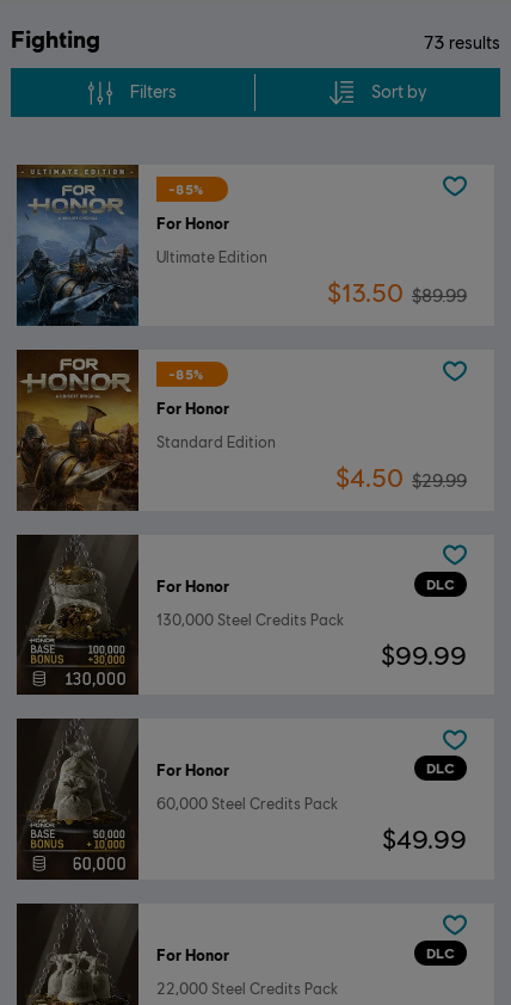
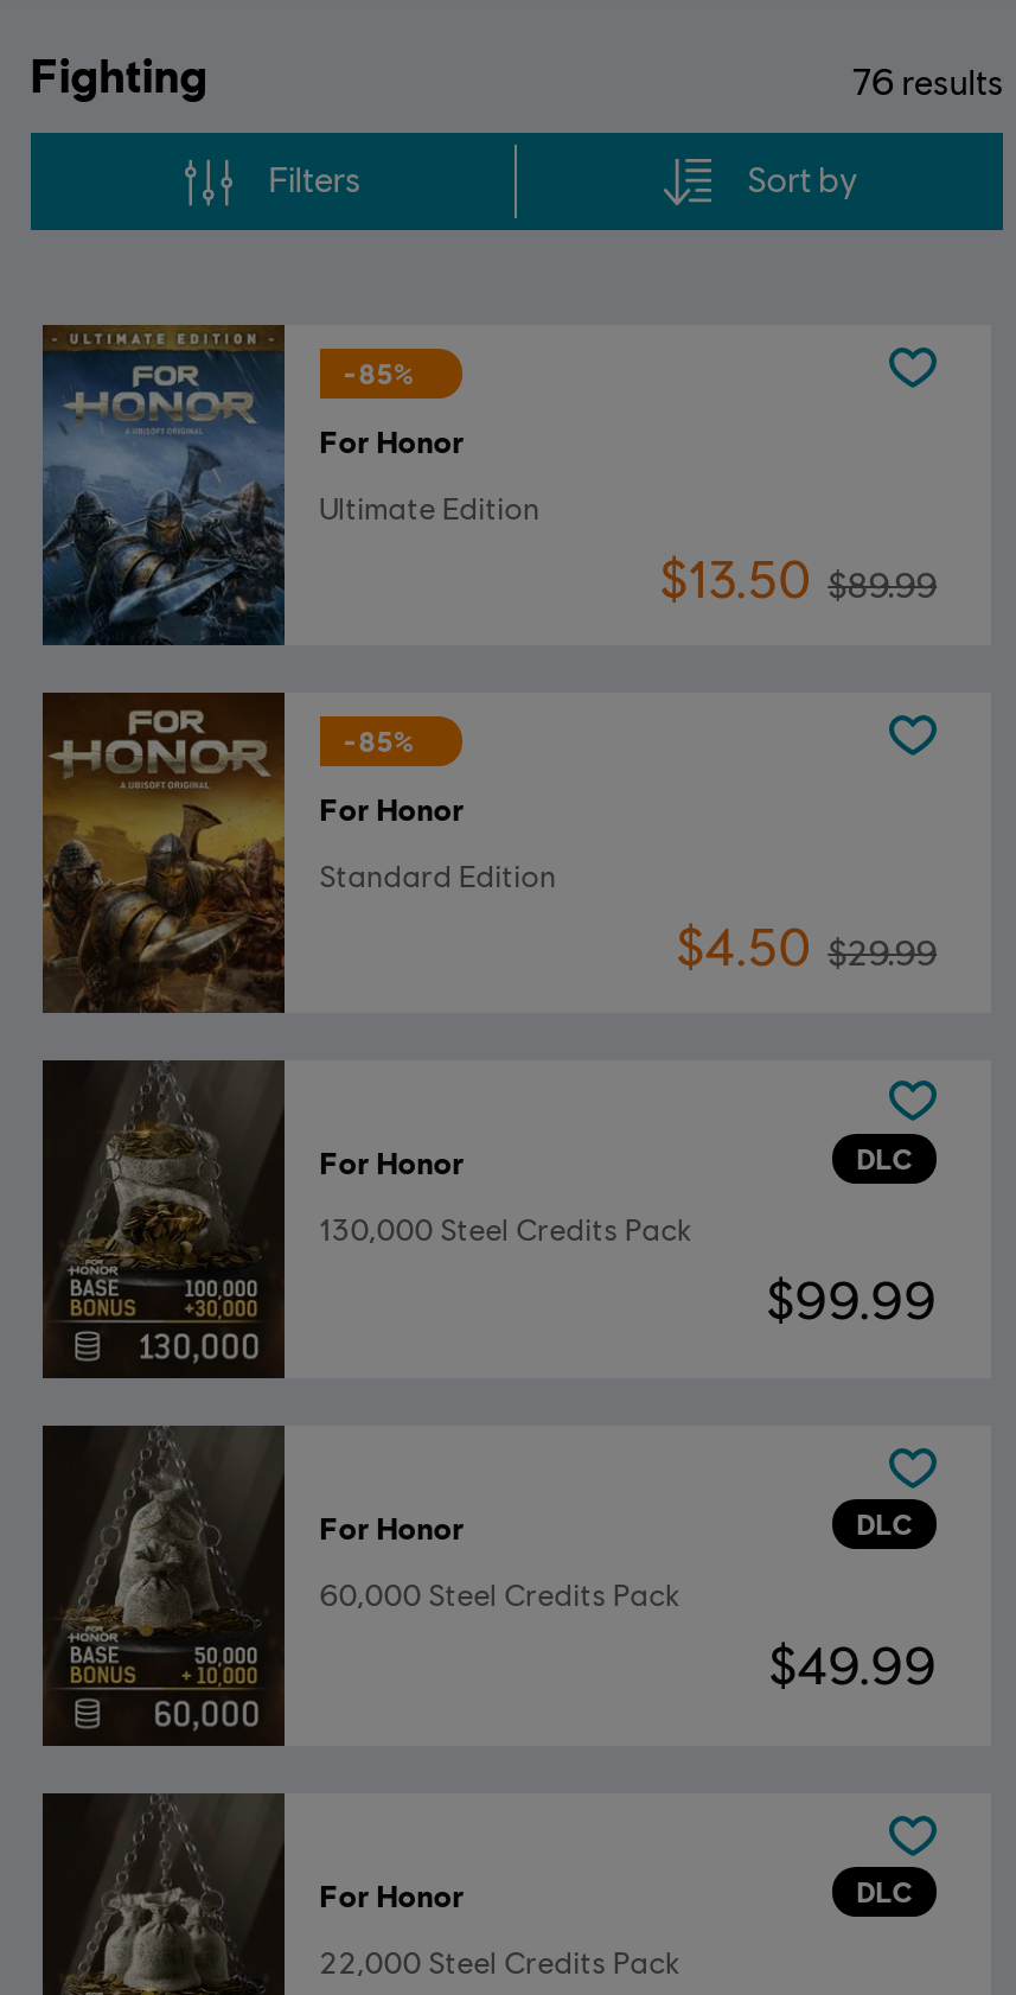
- 73 results
+ 76 results
